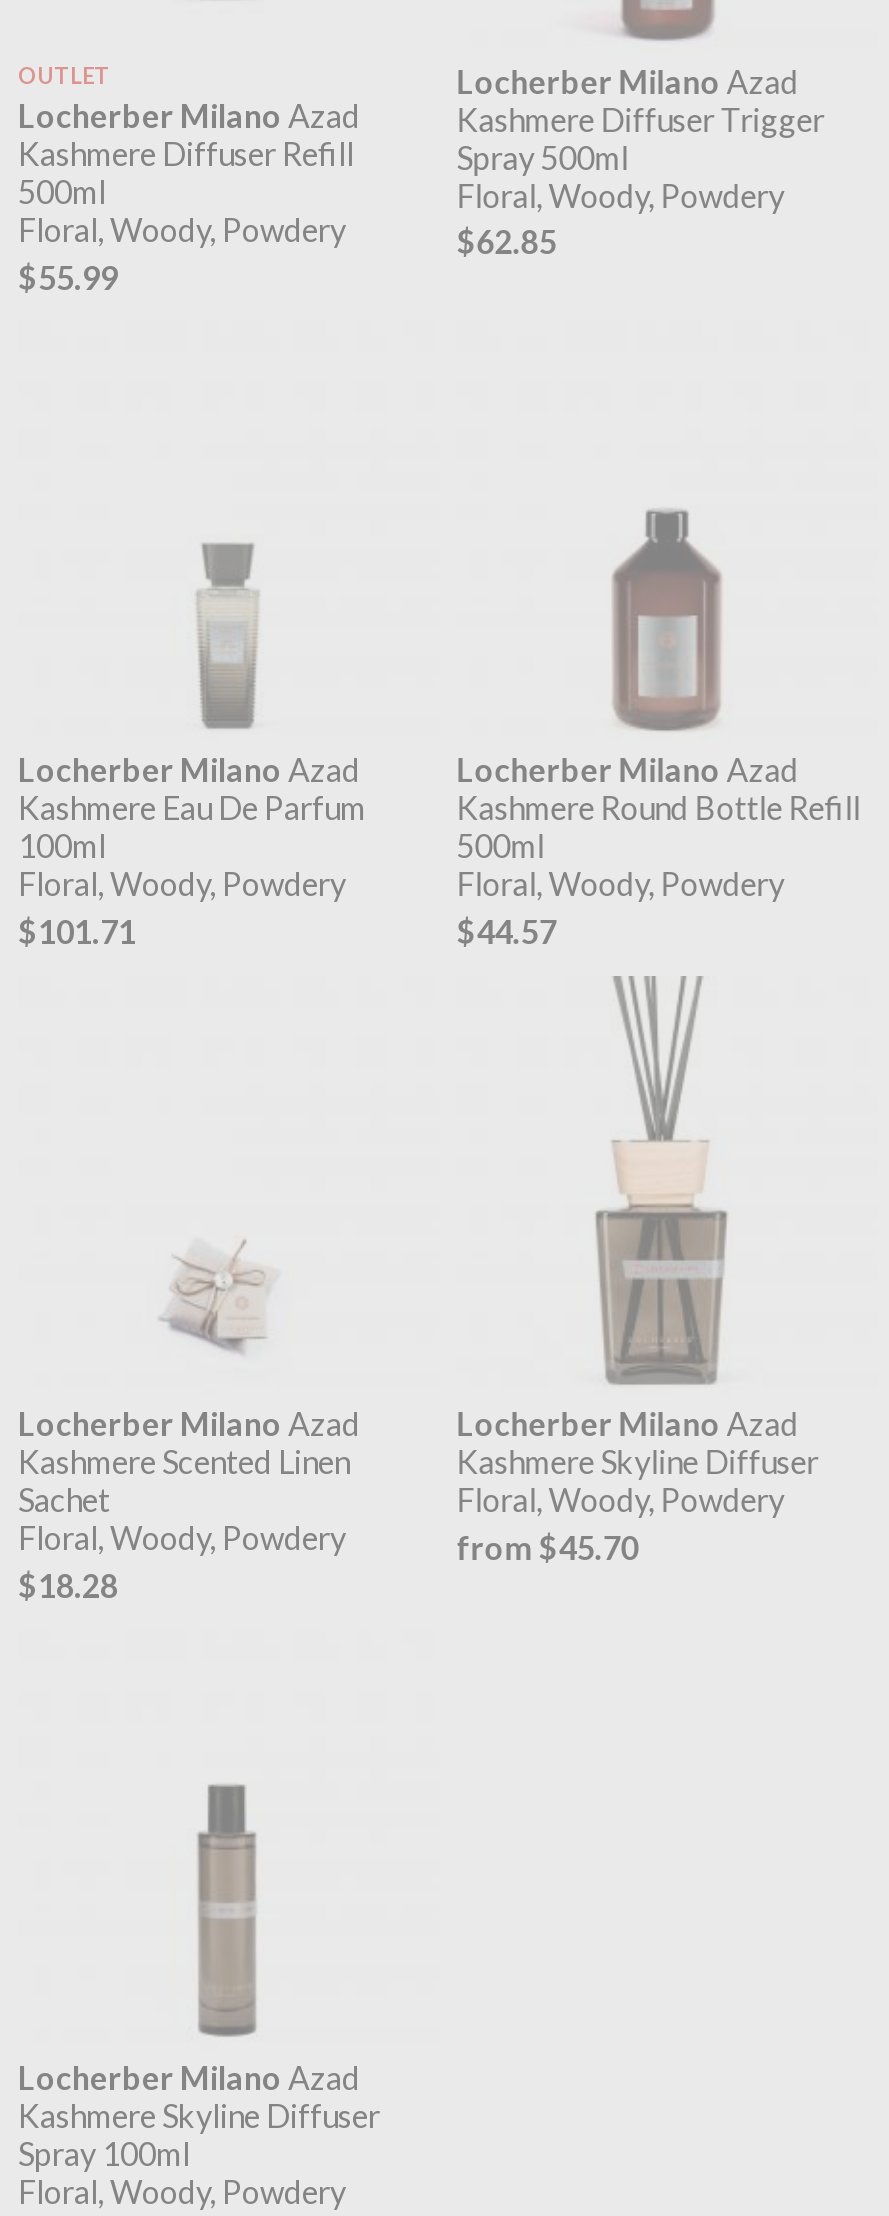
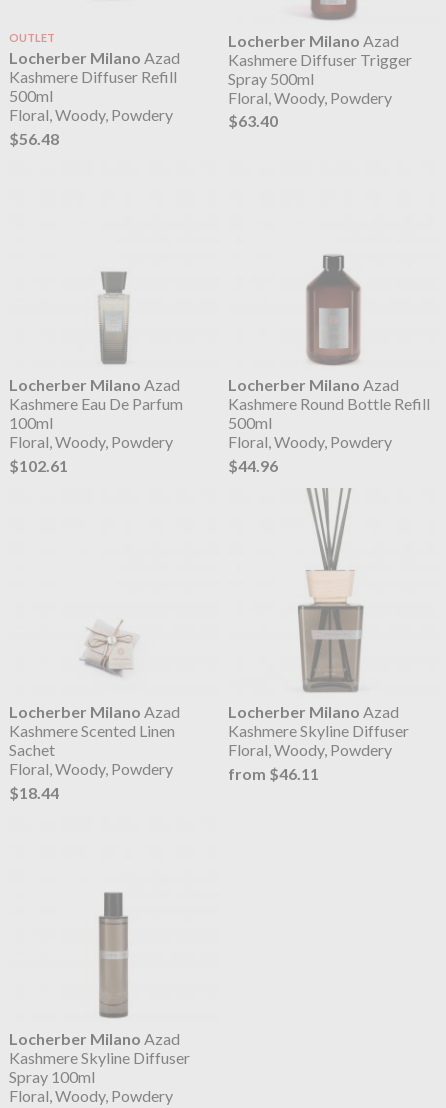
- $62.85
+ $63.40

- $55.99
+ $56.48

- $101.71
+ $102.61

- $44.57
+ $44.96

- from $45.70
+ from $46.11

- $18.28
+ $18.44
